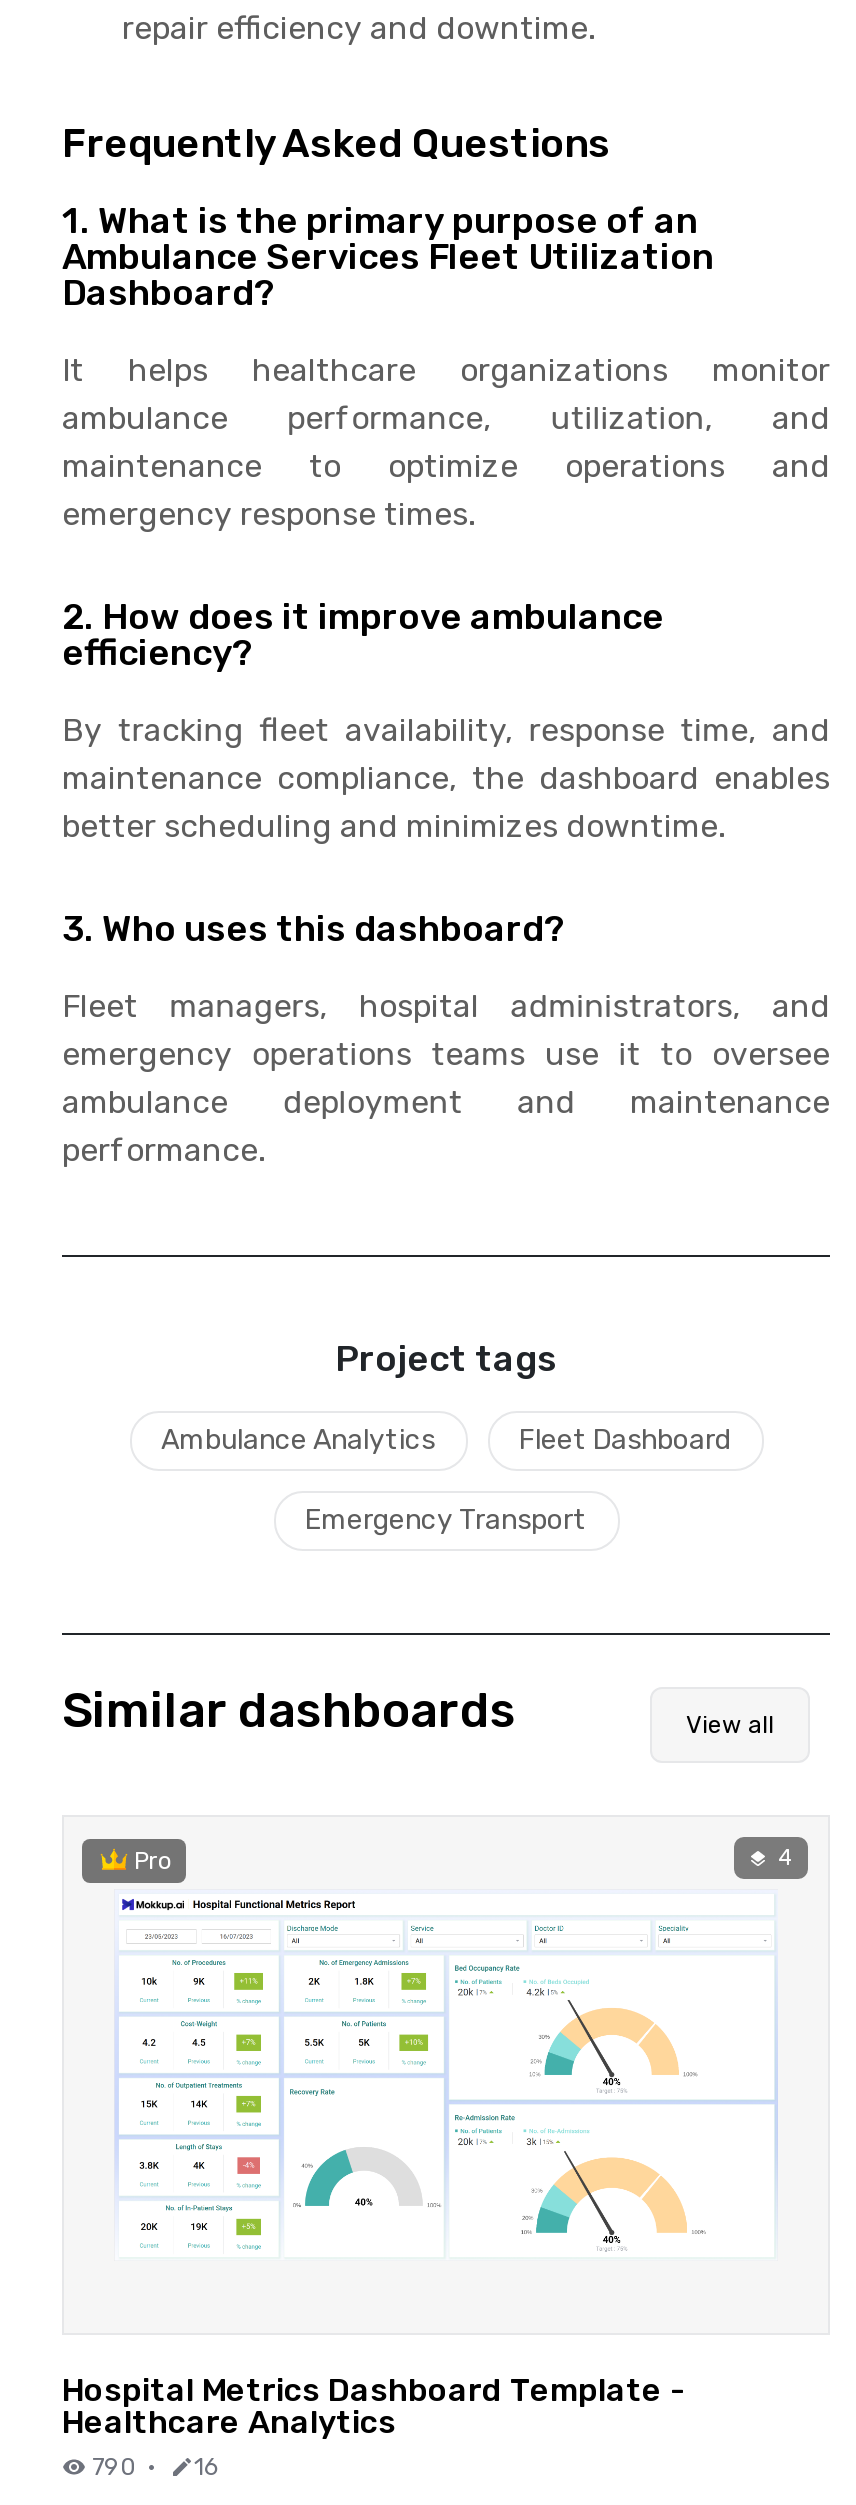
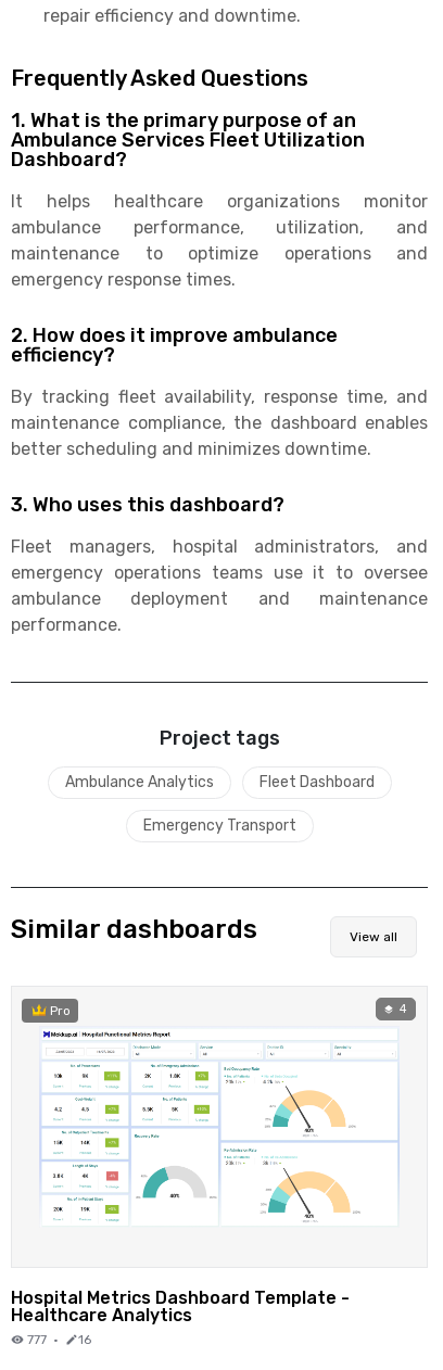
- 790 · 16
+ 777 · 16
